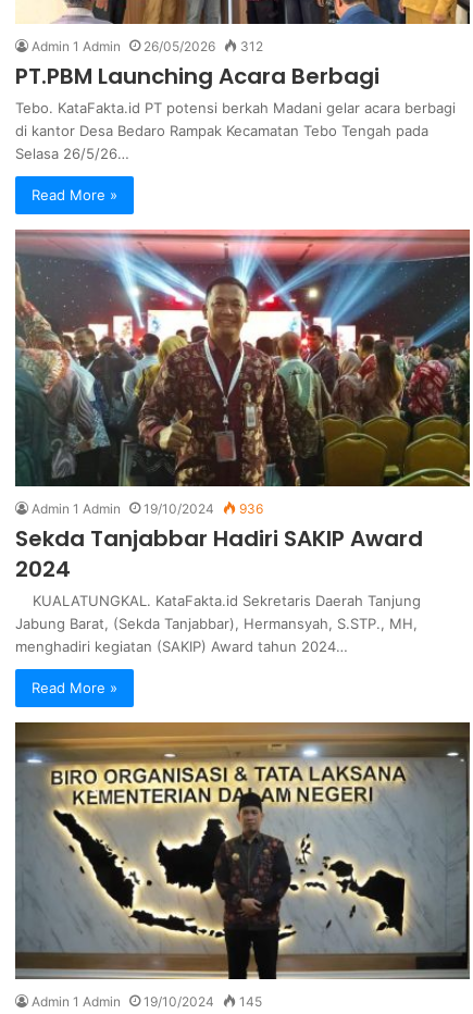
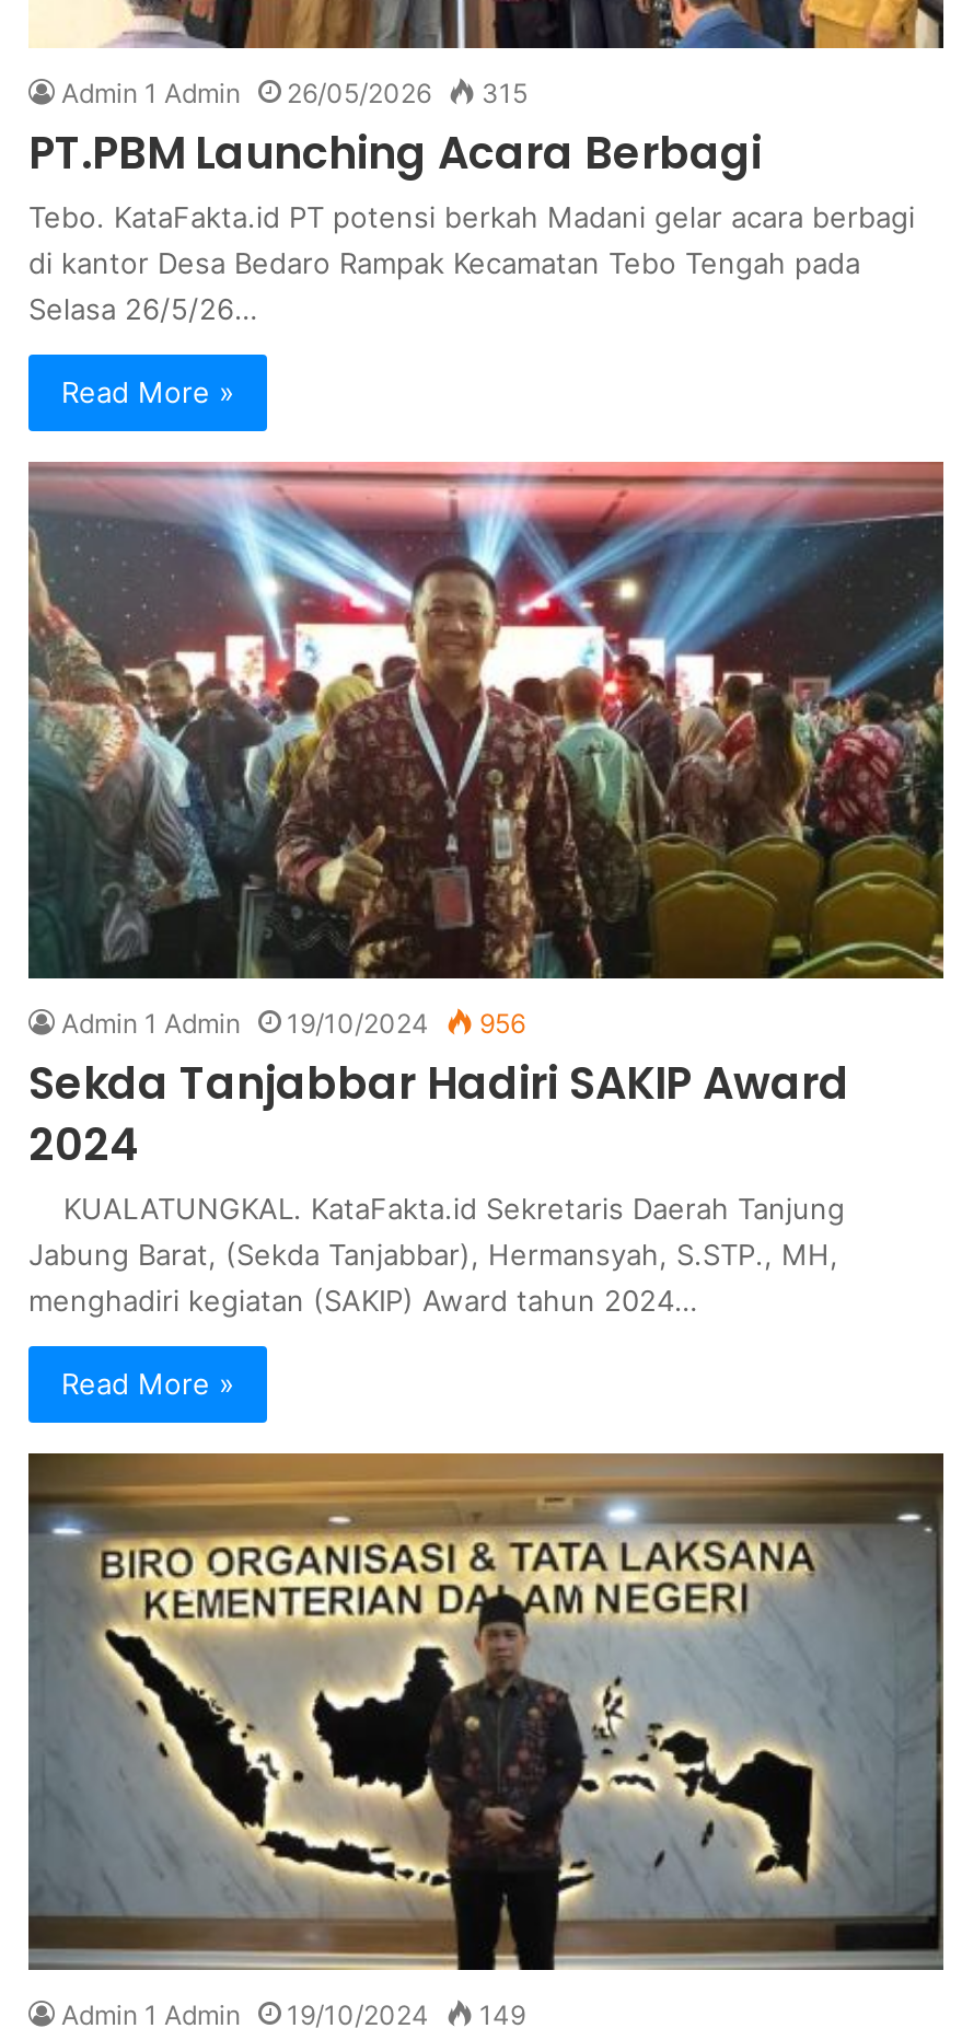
- Admin 1 Admin 26/05/2026 312
+ Admin 1 Admin 26/05/2026 315

- Admin 1 Admin 19/10/2024 936
+ Admin 1 Admin 19/10/2024 956

- Admin 1 Admin 19/10/2024 145
+ Admin 1 Admin 19/10/2024 149
